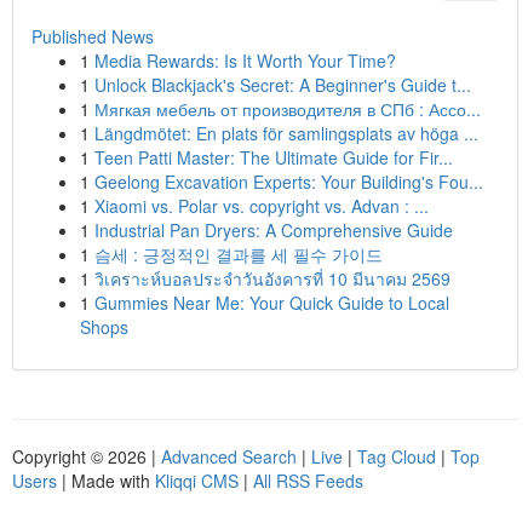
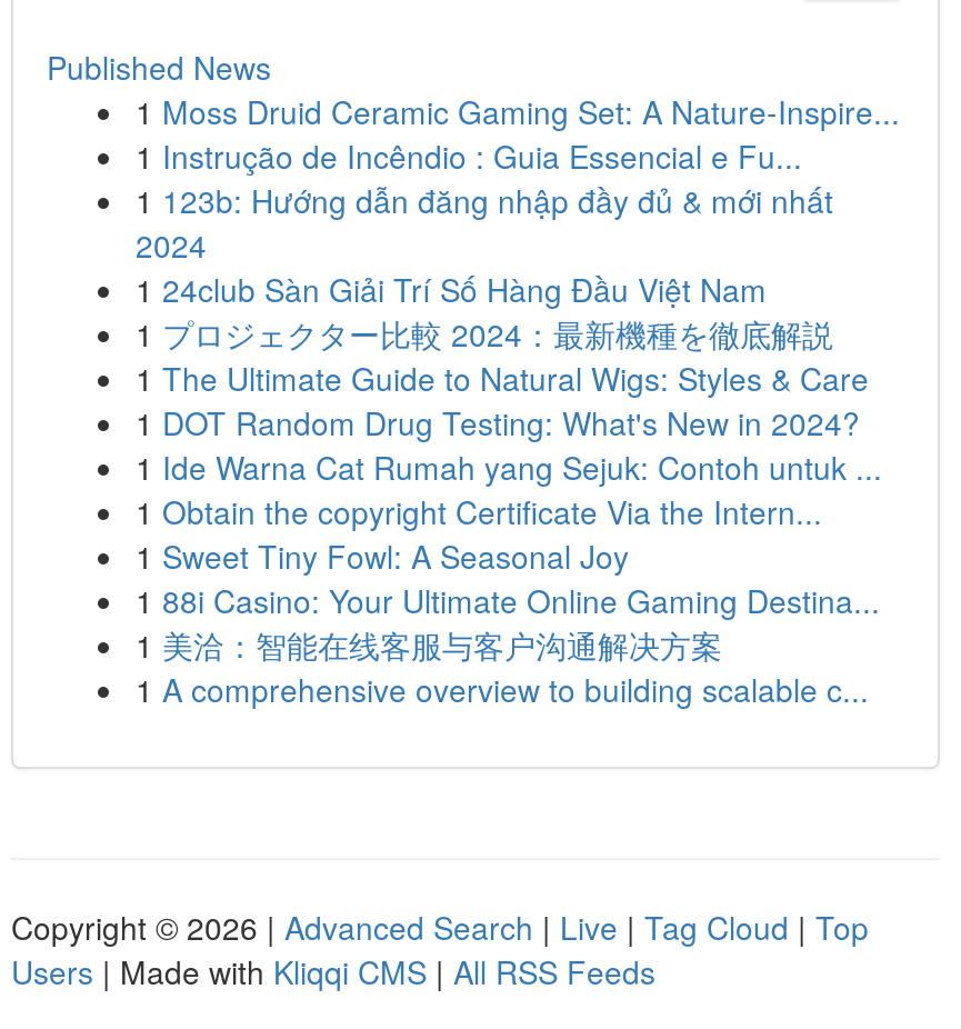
- 1 Media Rewards: Is It Worth Your Time?
- 1 Unlock Blackjack's Secret: A Beginner's Guide t...
- 1 Мягкая мебель от производителя в СПб : Ассо...
- 1 Längdmötet: En plats för samlingsplats av höga ...
- 1 Teen Patti Master: The Ultimate Guide for Fir...
- 1 Geelong Excavation Experts: Your Building's Fou...
- 1 Xiaomi vs. Polar vs. copyright vs. Advan : ...
- 1 Industrial Pan Dryers: A Comprehensive Guide
- 1 슴세 : 긍정적인 결과를 세 필수 가이드
- 1 วิเคราะห์บอลประจำวันอังคารที่ 10 มีนาคม 2569
- 1 Gummies Near Me: Your Quick Guide to Local
- Shops
+ 1 Moss Druid Ceramic Gaming Set: A Nature-Inspire...
+ 1 Instrução de Incêndio : Guia Essencial e Fu...
+ 1 123b: Hướng dẫn đăng nhập đầy đủ & mới nhất
+ 2024
+ 1 24club Sàn Giải Trí Số Hàng Đầu Việt Nam
+ 1 プロジェクター比較 2024：最新機種を徹底解説
+ 1 The Ultimate Guide to Natural Wigs: Styles & Care
+ 1 DOT Random Drug Testing: What's New in 2024?
+ 1 Ide Warna Cat Rumah yang Sejuk: Contoh untuk ...
+ 1 Obtain the copyright Certificate Via the Intern...
+ 1 Sweet Tiny Fowl: A Seasonal Joy
+ 1 88i Casino: Your Ultimate Online Gaming Destina...
+ 1 美洽：智能在线客服与客户沟通解决方案
+ 1 A comprehensive overview to building scalable c...
